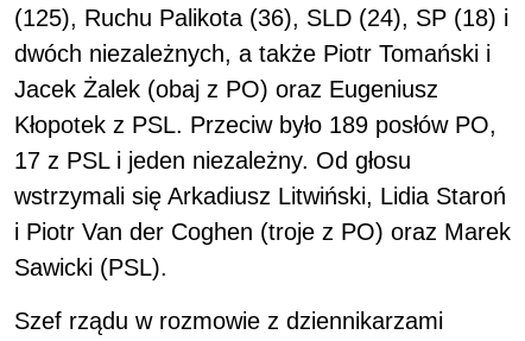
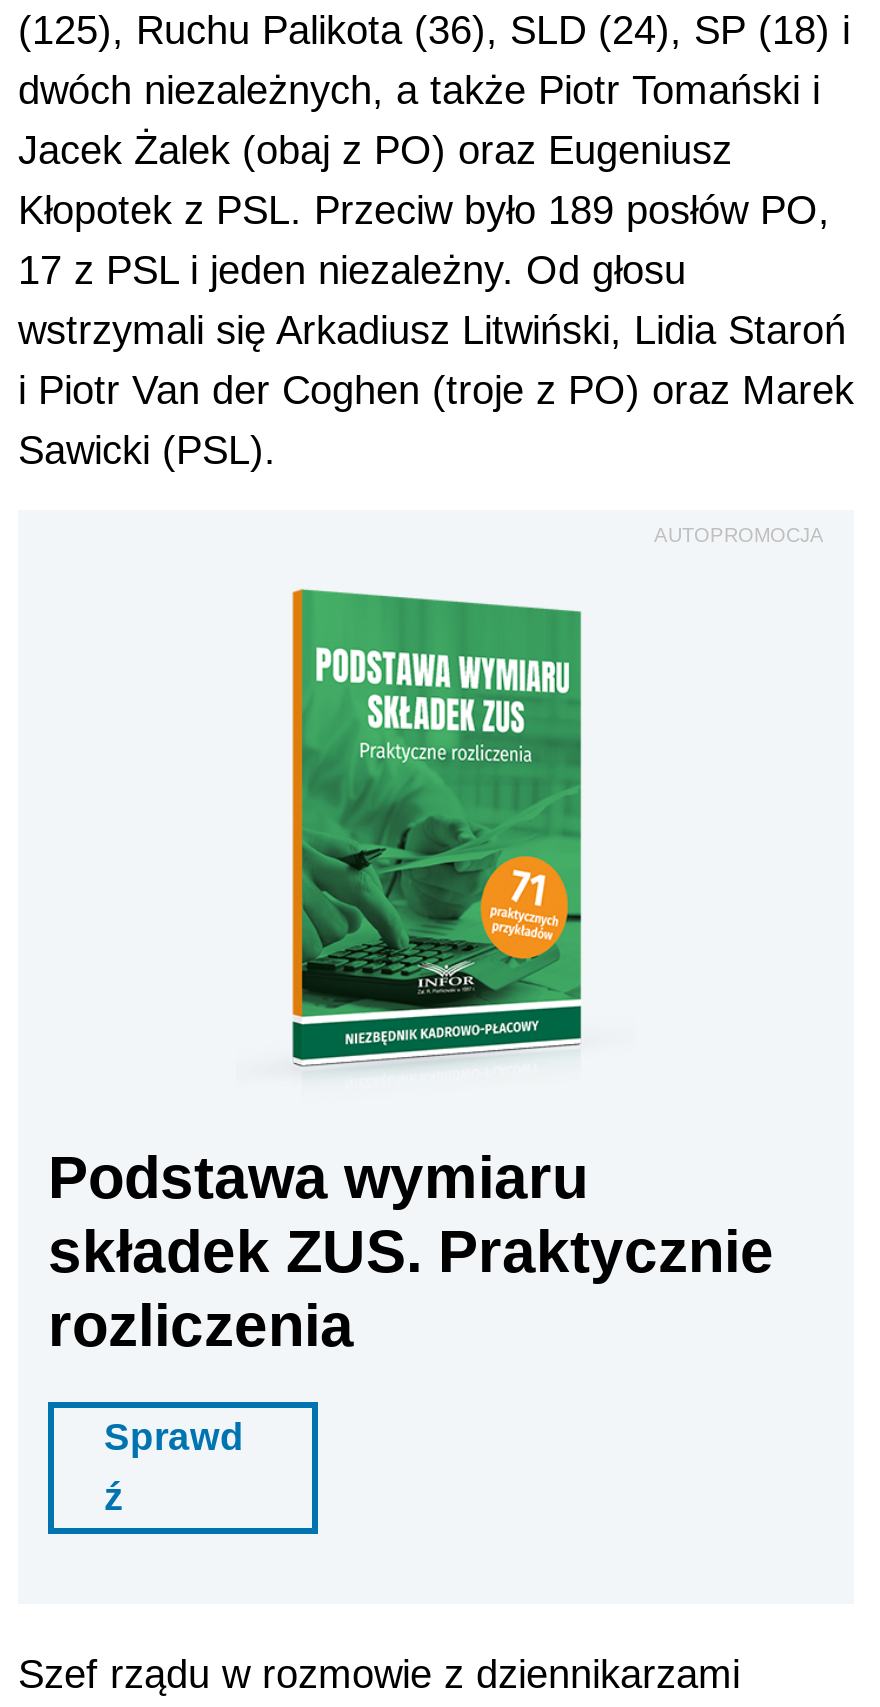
+ [image]
+ Podstawa wymiaru
+ składek ZUS. Praktycznie
+ rozliczenia
+ Sprawd
+ ź

+ AUTOPROMOCJA
